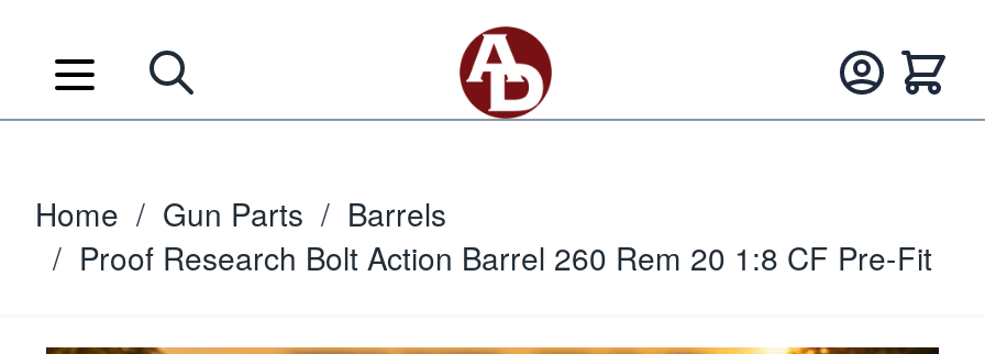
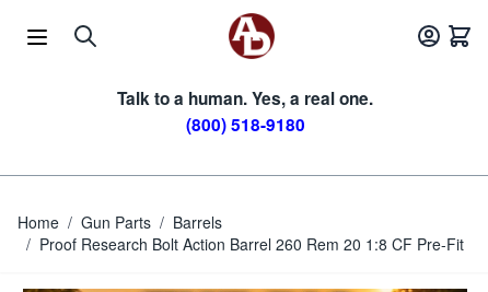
+ Talk to a human. Yes, a real one.
+ (800) 518-9180
